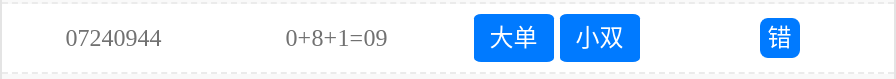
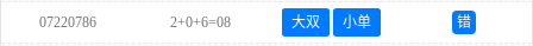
- 07240944
+ 07220786

- 0+8+1=09
+ 2+0+6=08

- 大单
+ 大双

- 小双
+ 小单
